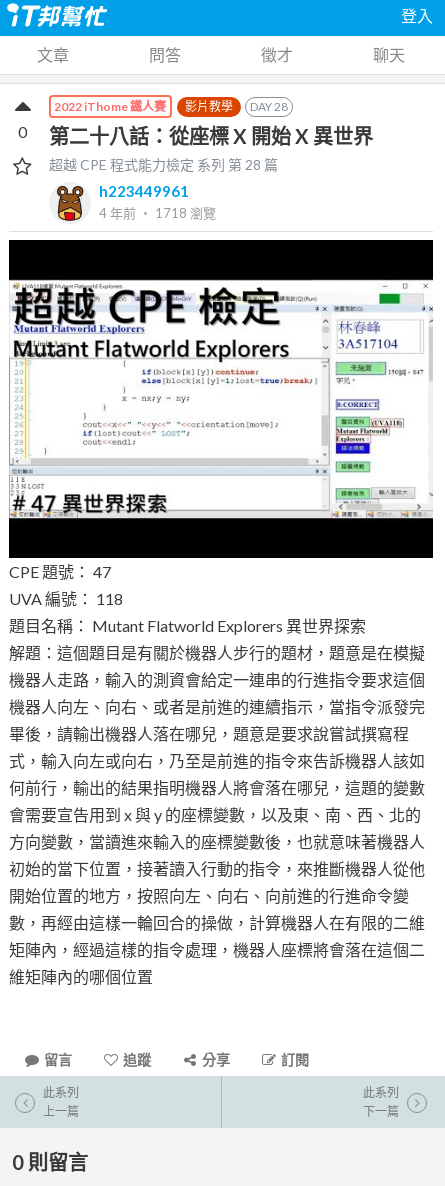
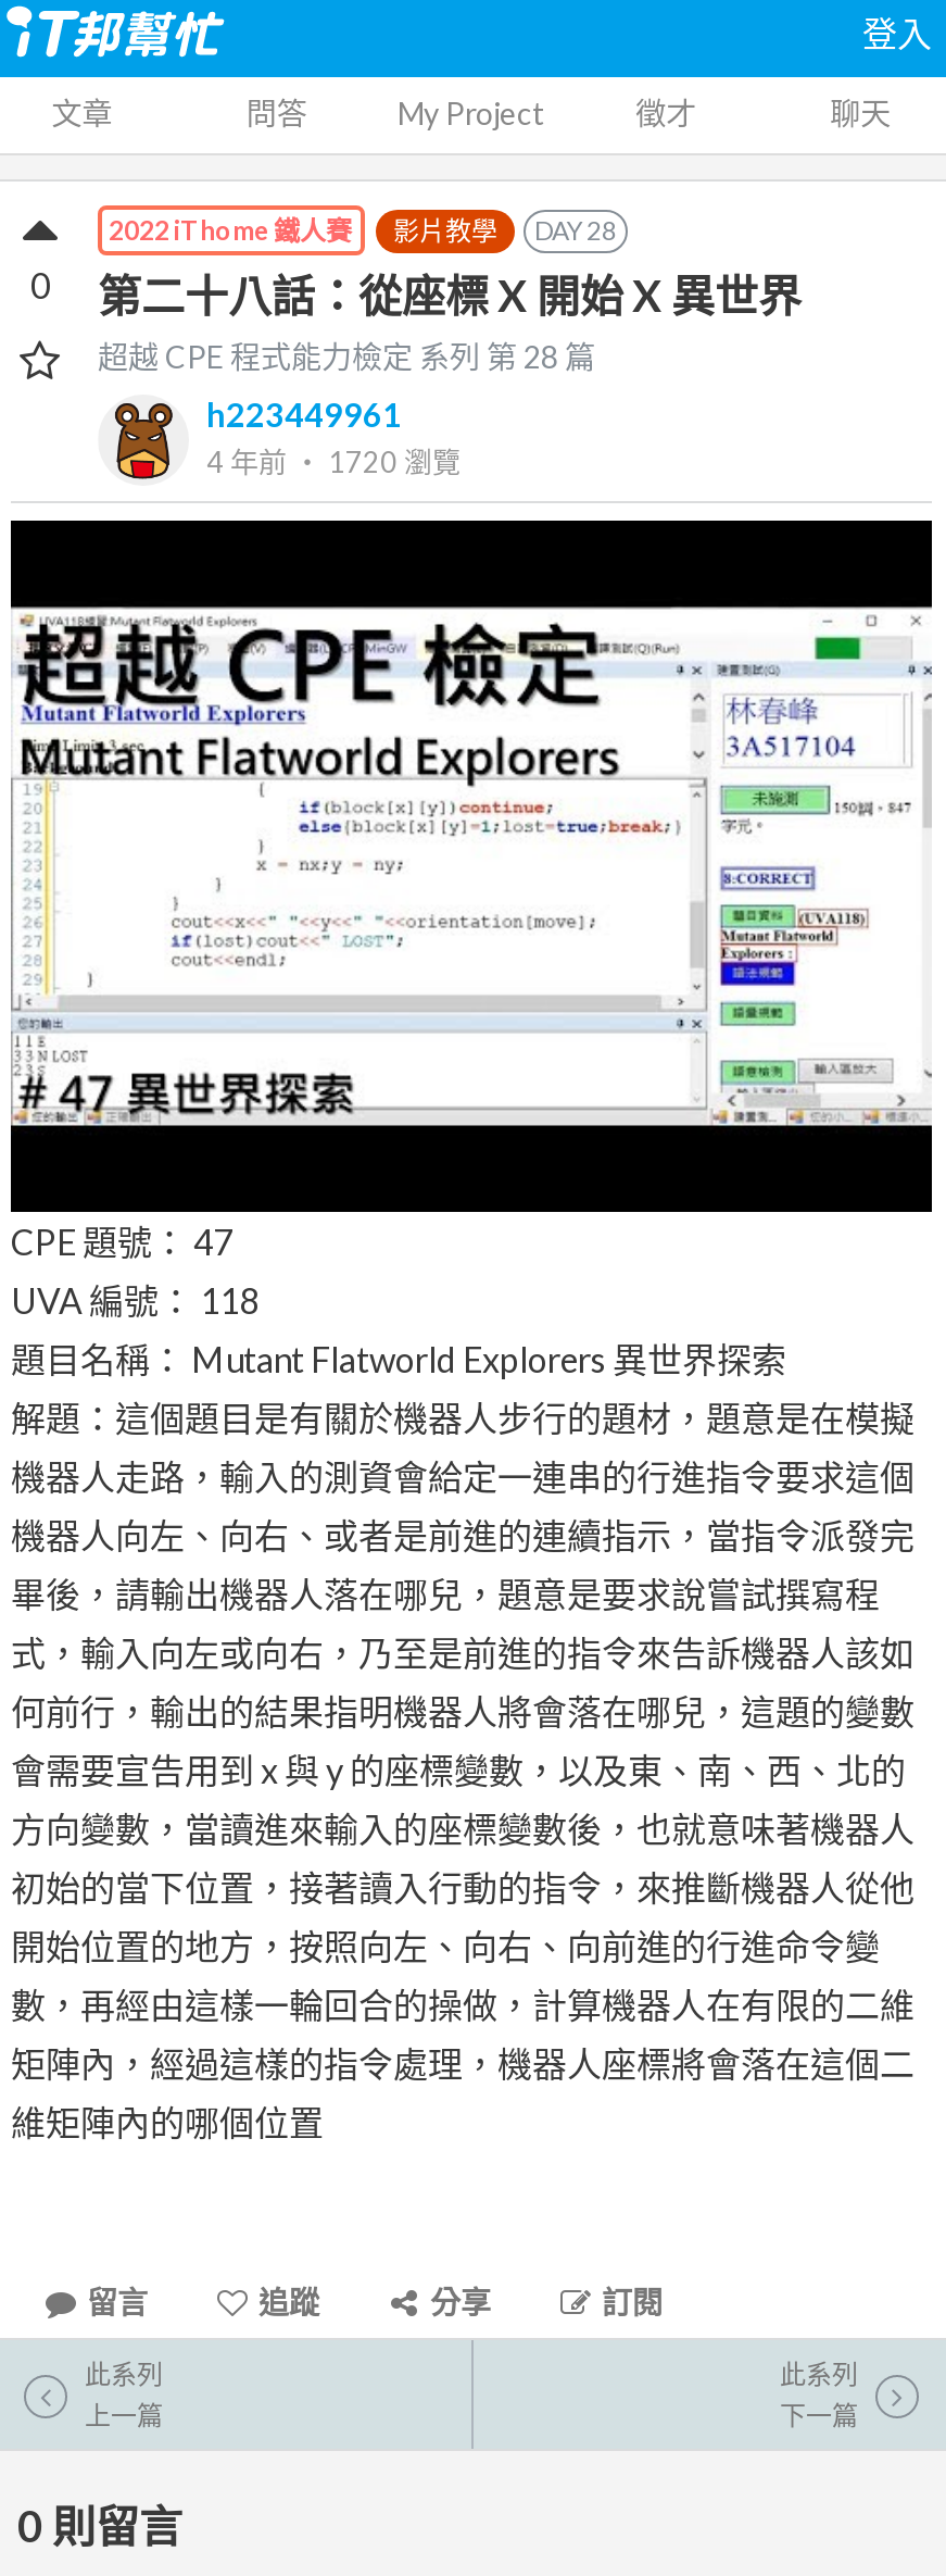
+ My Project

- 4 年前‧ 1718瀏覽
+ 4 年前‧ 1720瀏覽
